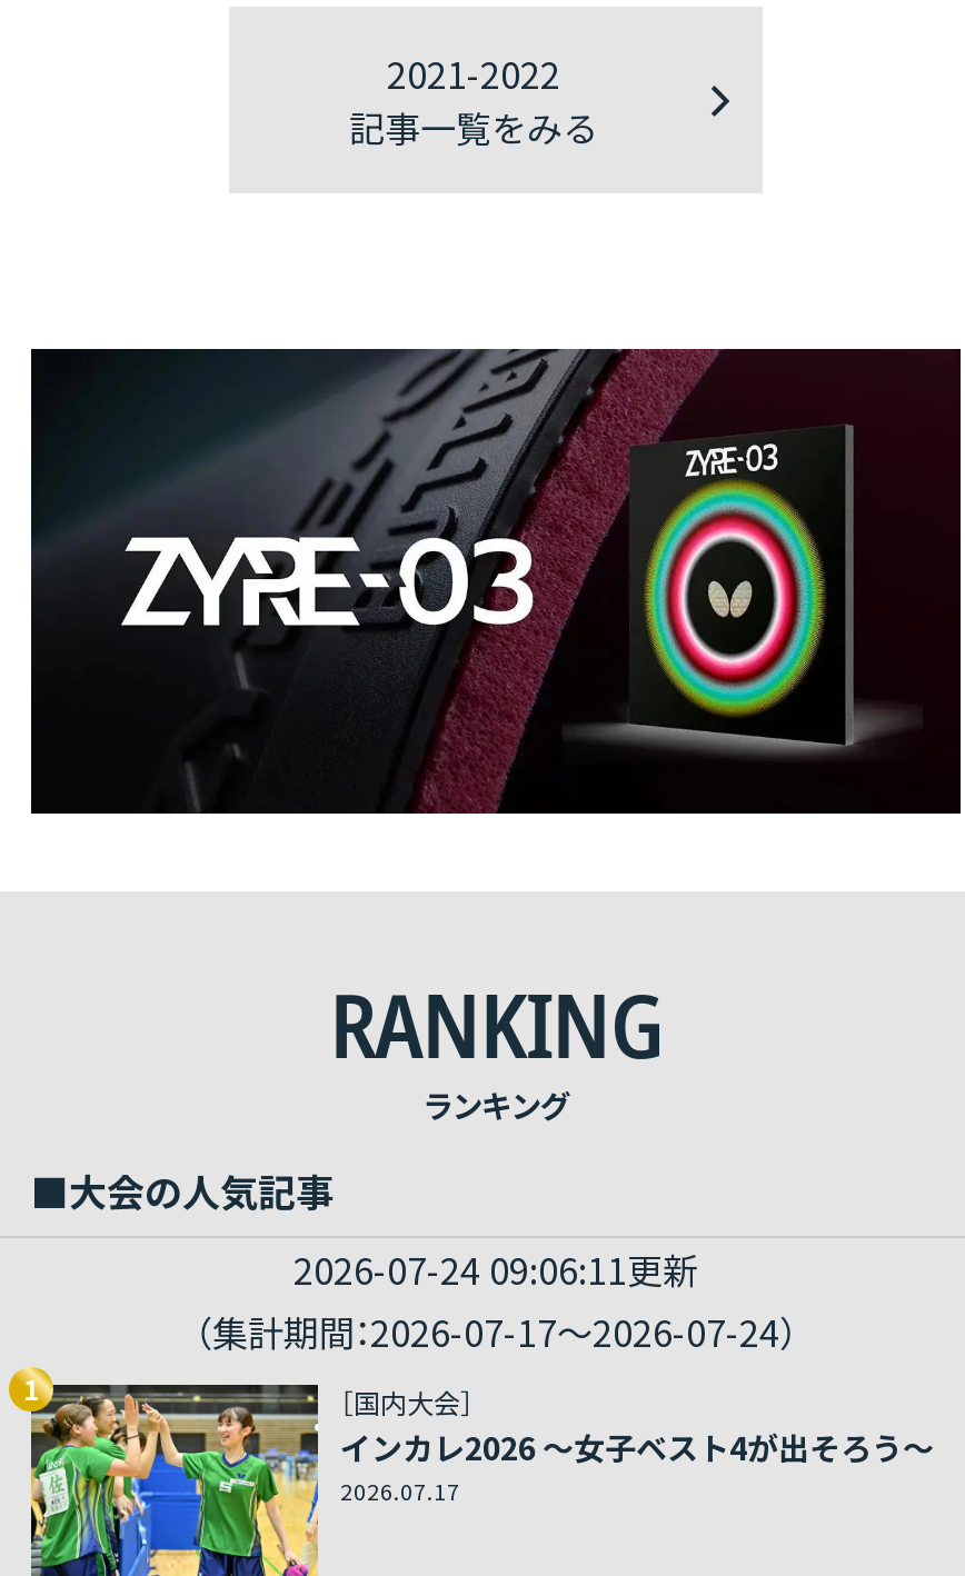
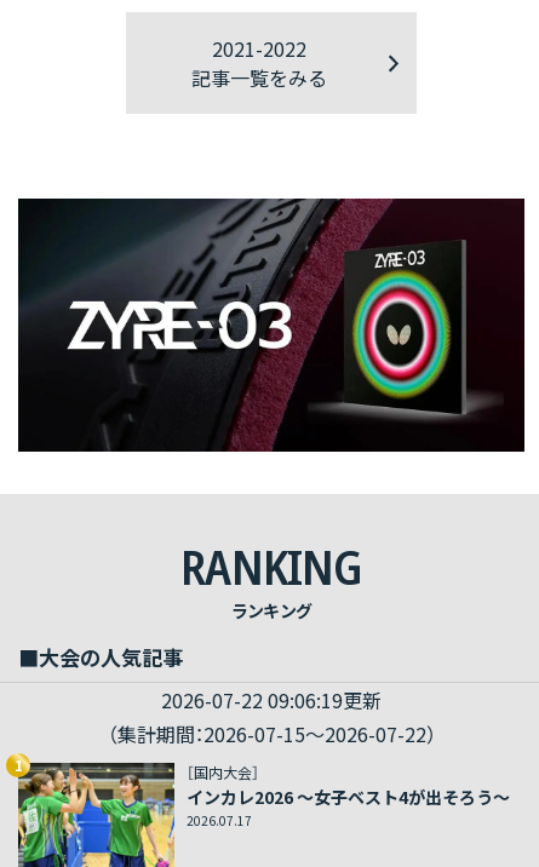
- 2026-07-24 09:06:11更新
+ 2026-07-22 09:06:19更新

- （集計期間：2026-07-17～2026-07-24）
+ （集計期間：2026-07-15～2026-07-22）
